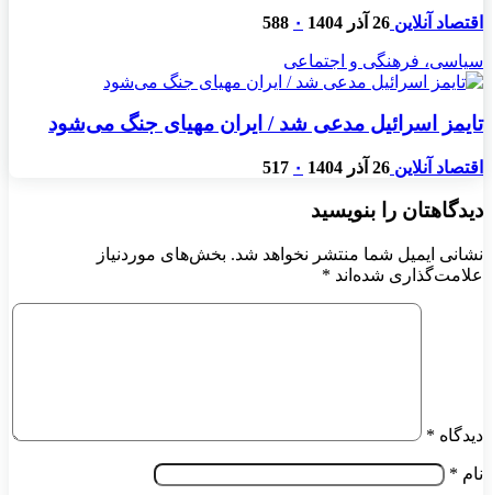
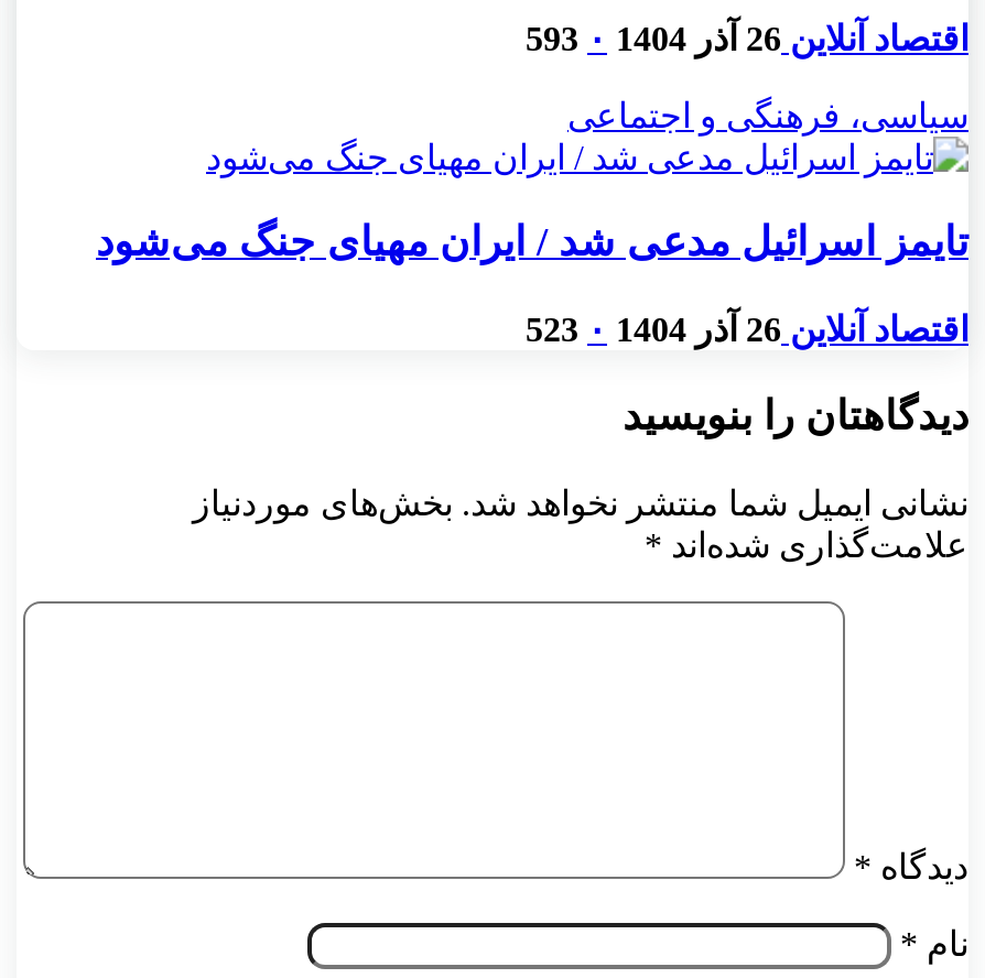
- 588
+ 593

- 517
+ 523
